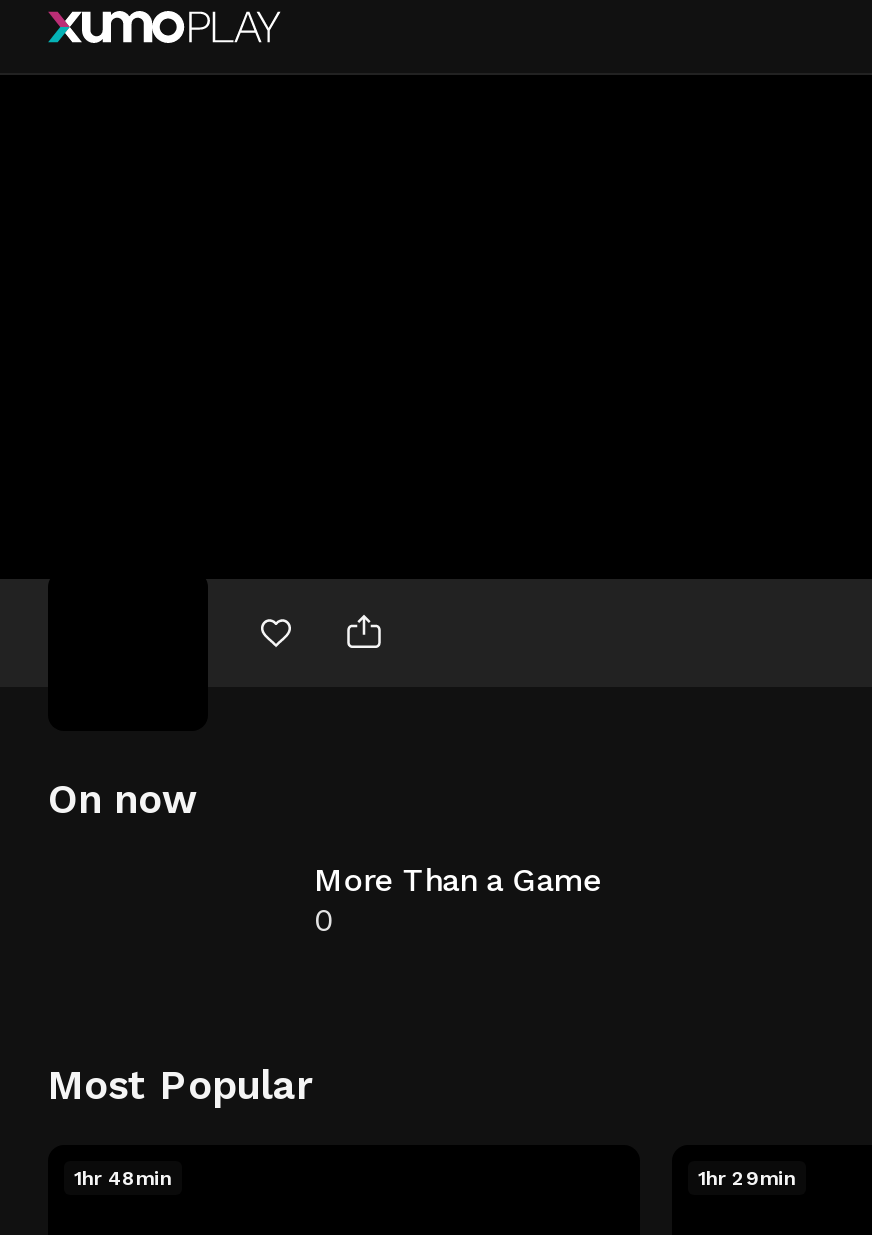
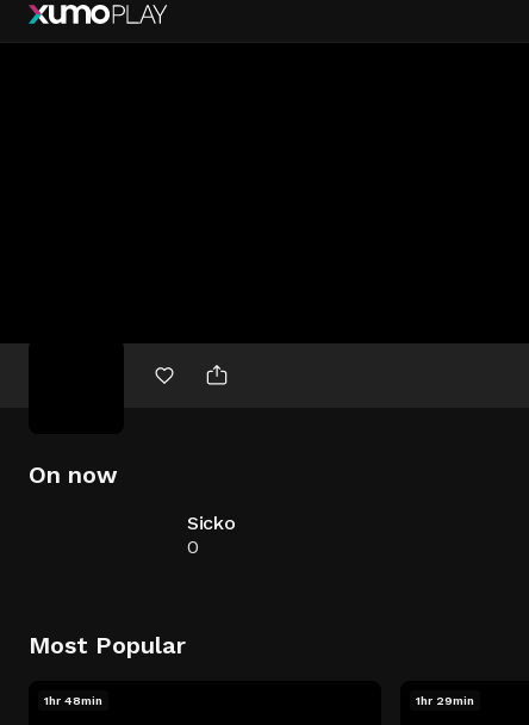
- More Than a Game
+ Sicko
